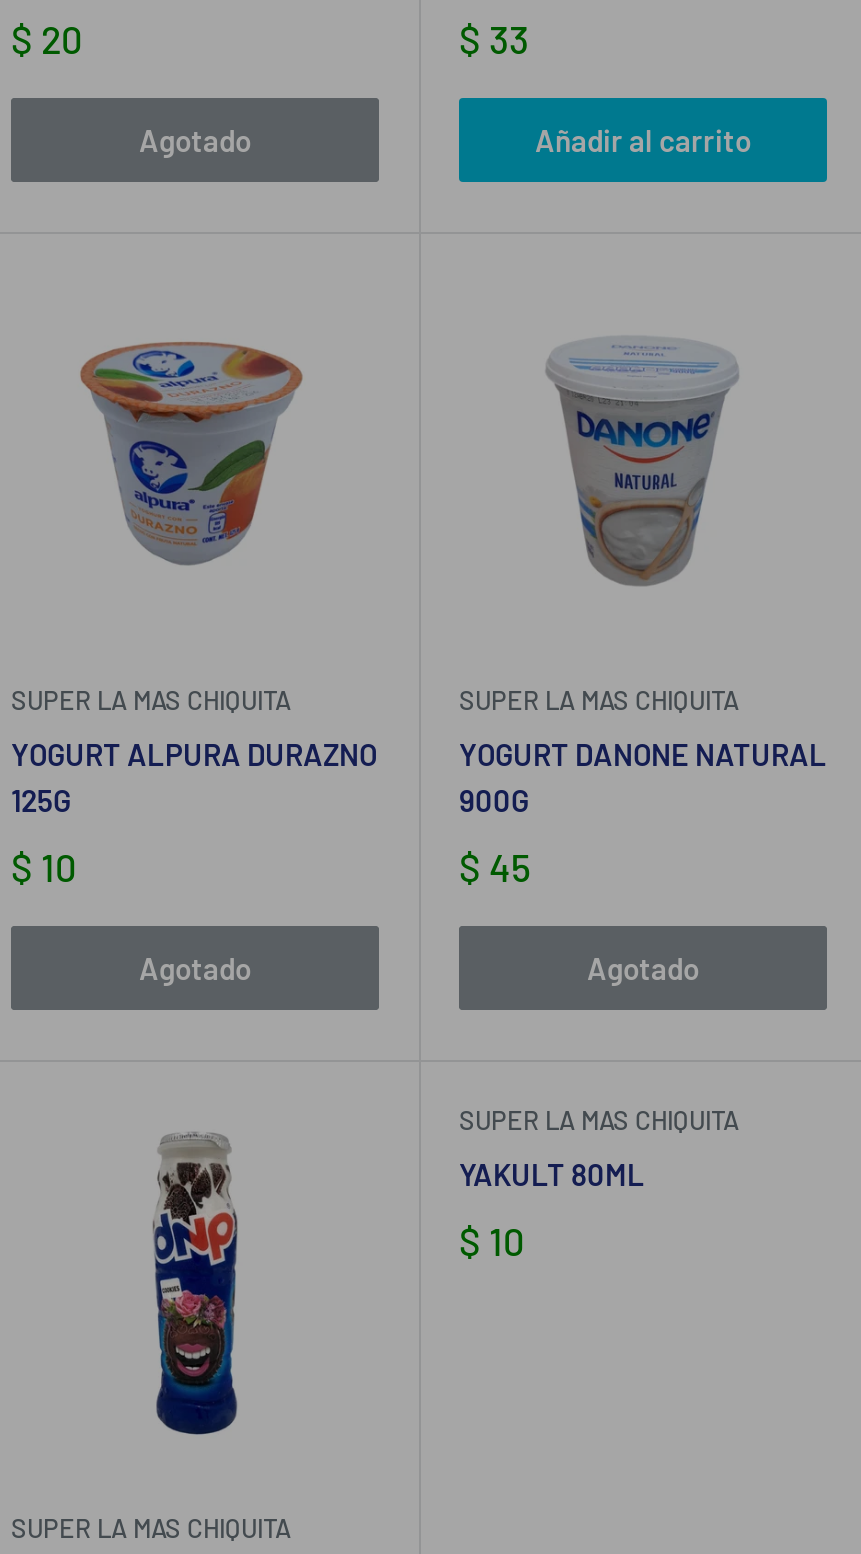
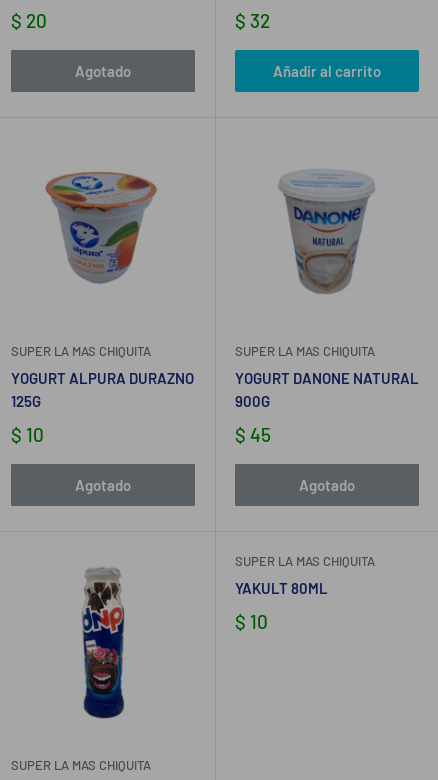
- $ 33
+ $ 32
